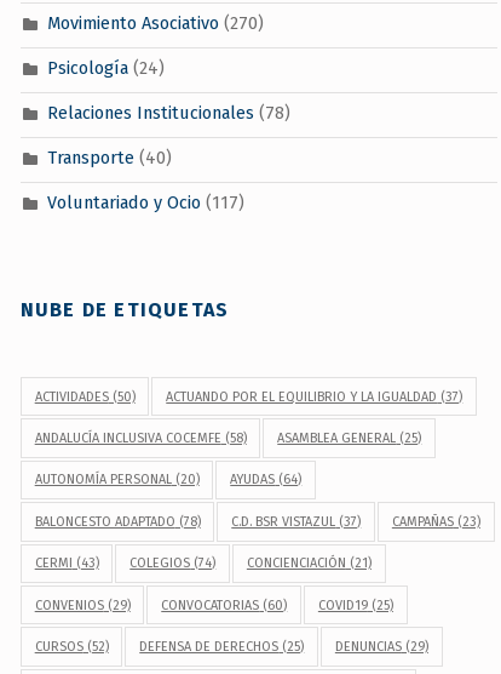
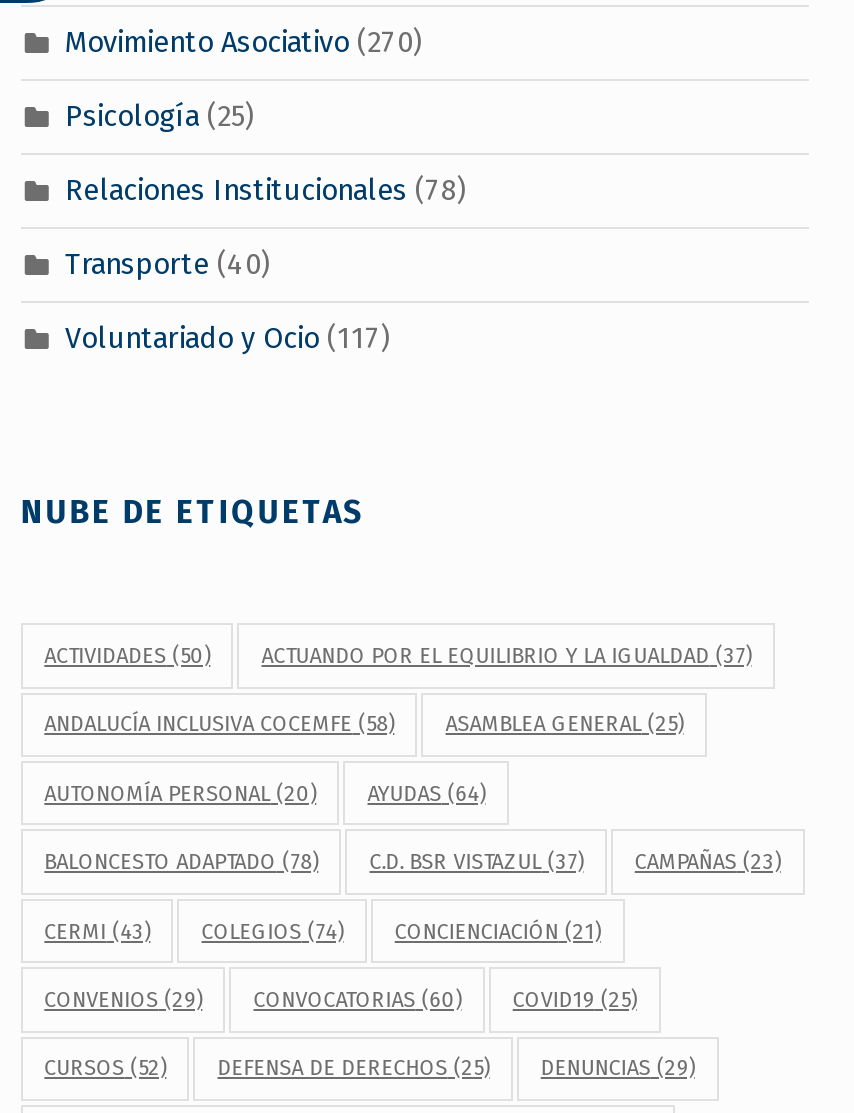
- Psicología (24)
+ Psicología (25)
